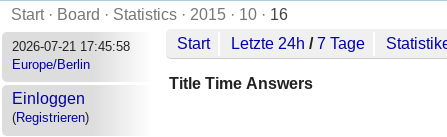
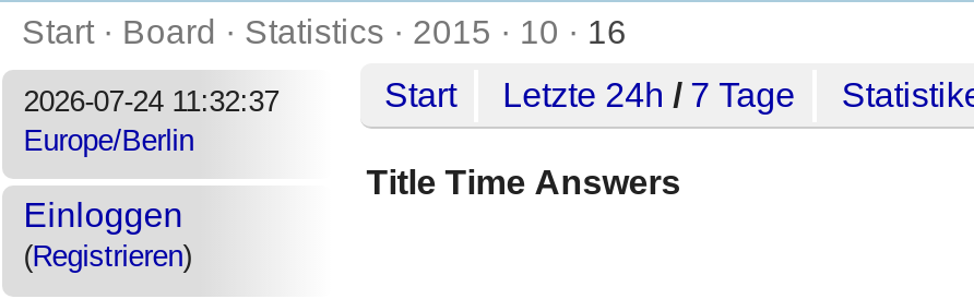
- 2026-07-21 17:45:58
+ 2026-07-24 11:32:37
